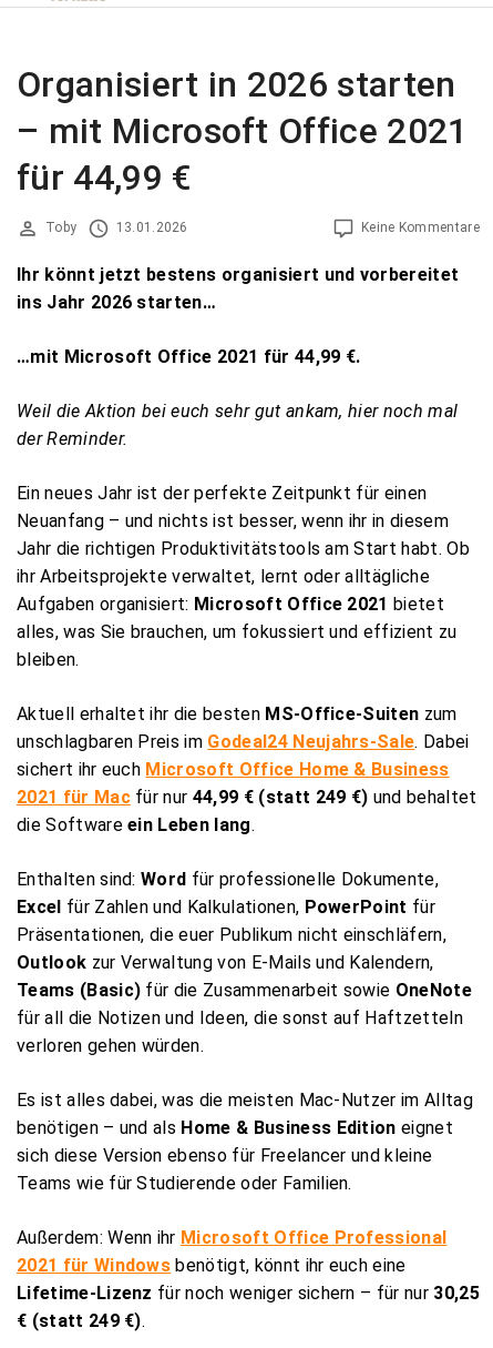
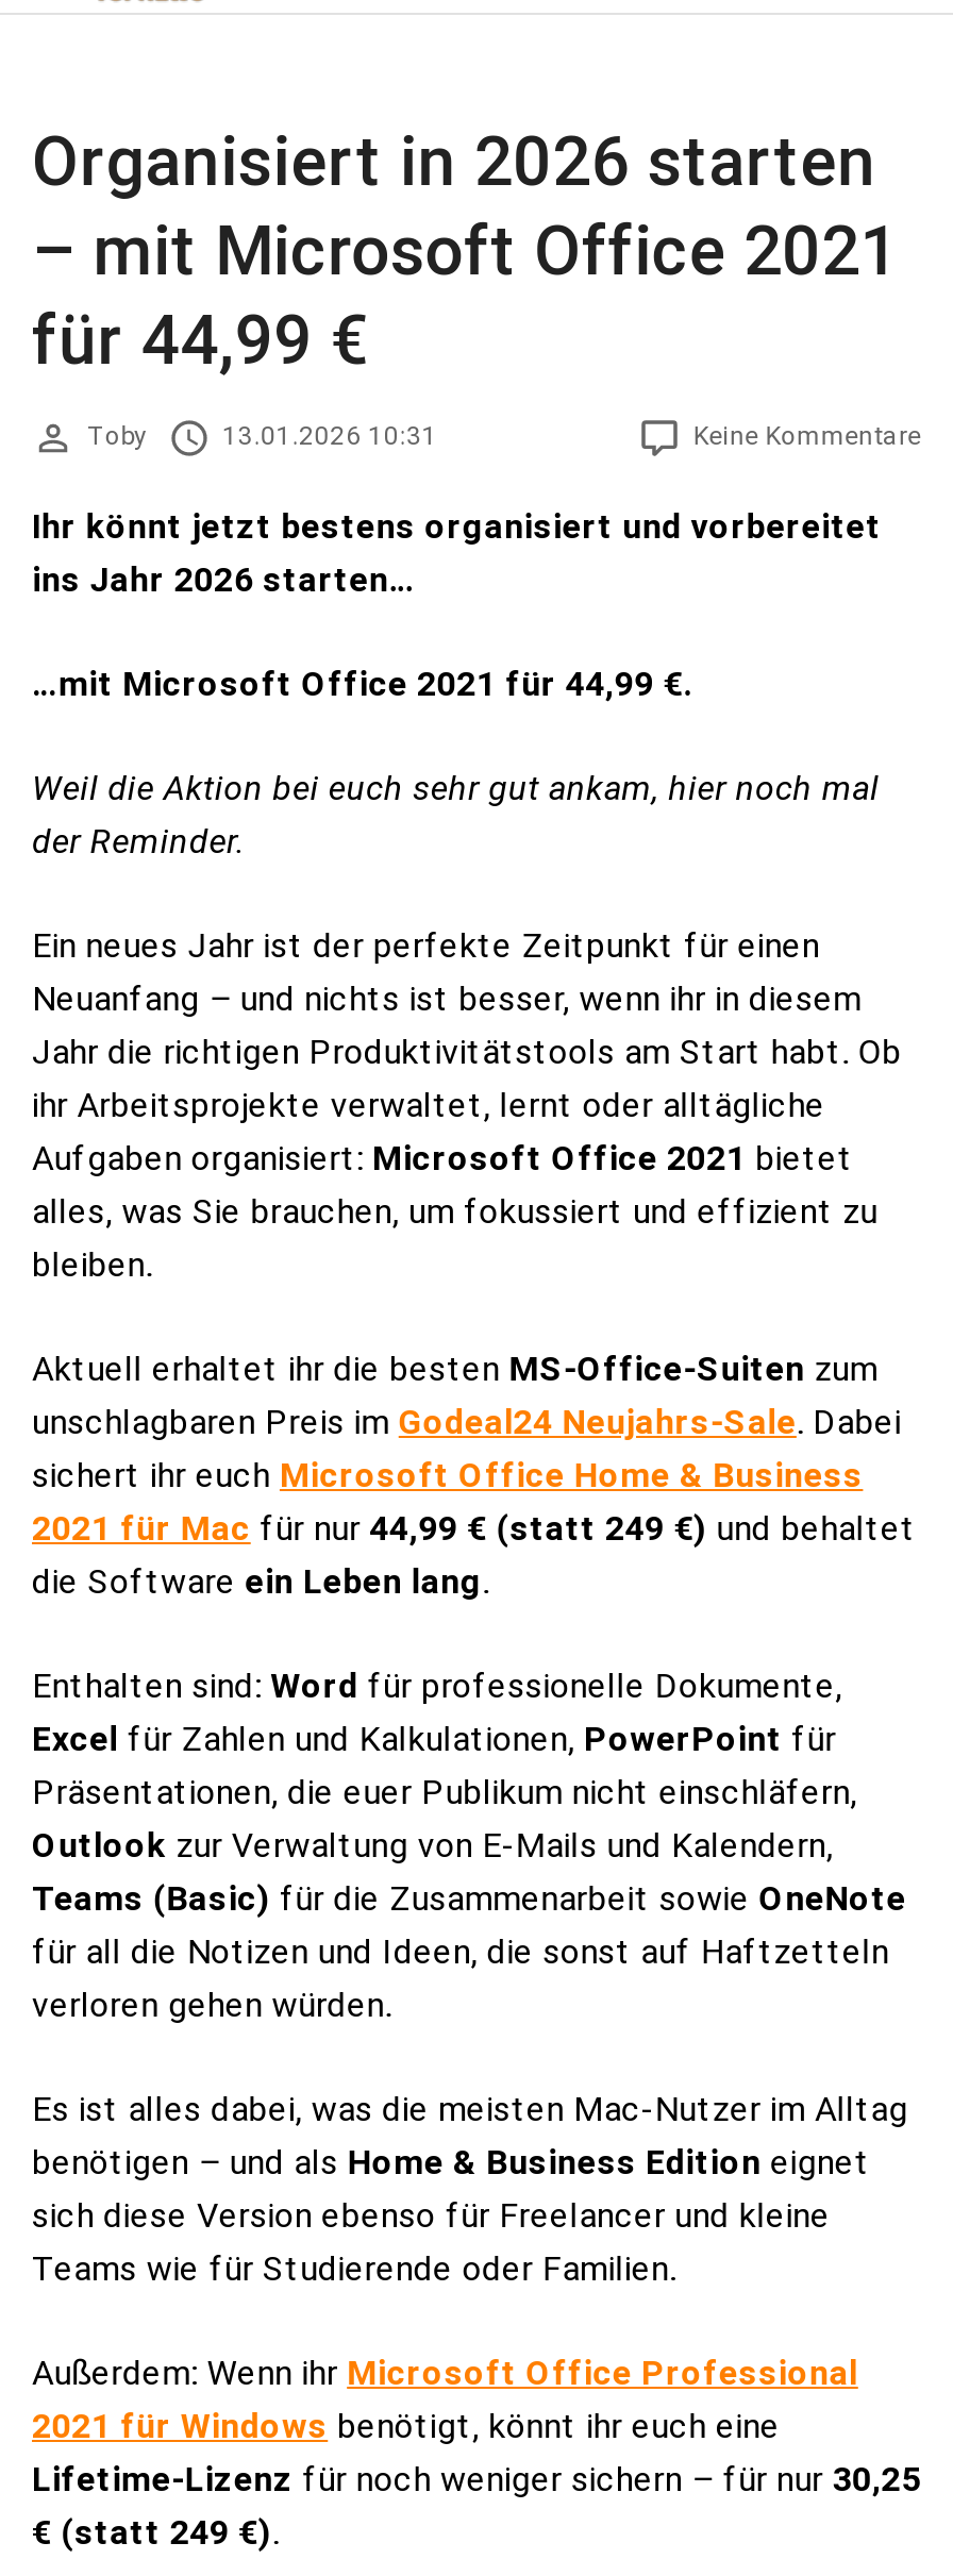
- 13.01.2026
+ 13.01.2026 10:31
